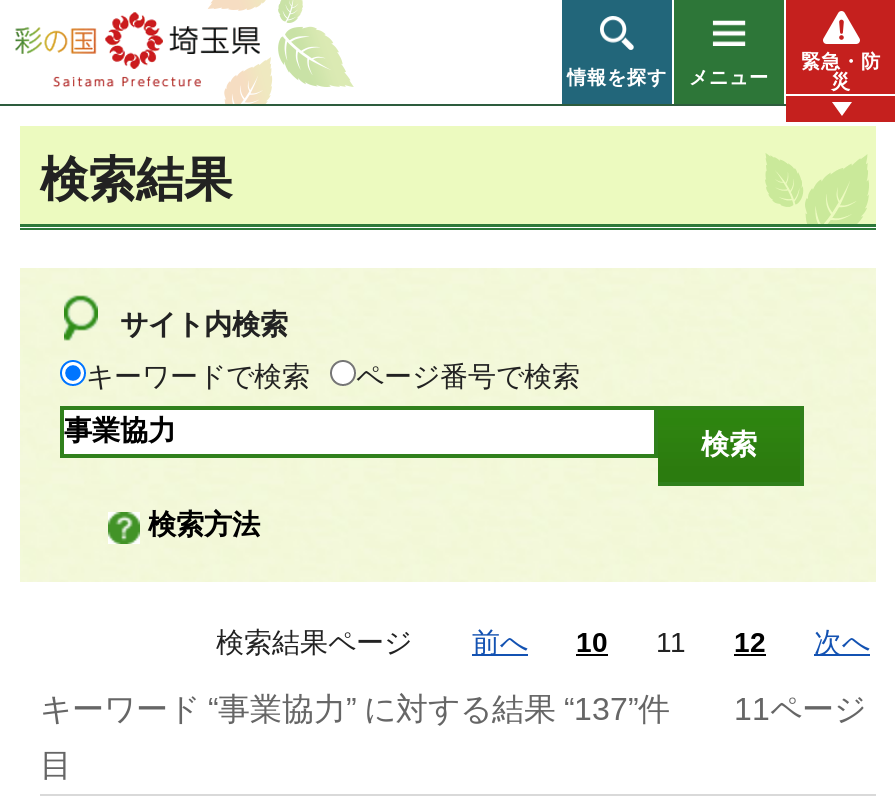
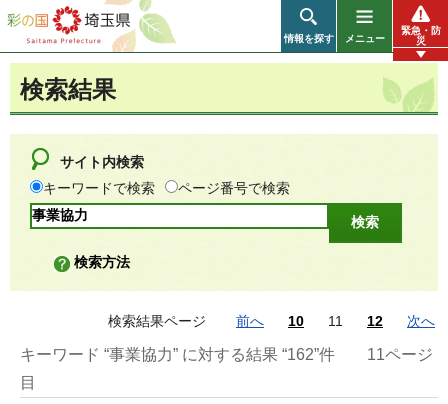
- キーワード “事業協力” に対する結果 “137”件
+ キーワード “事業協力” に対する結果 “162”件
